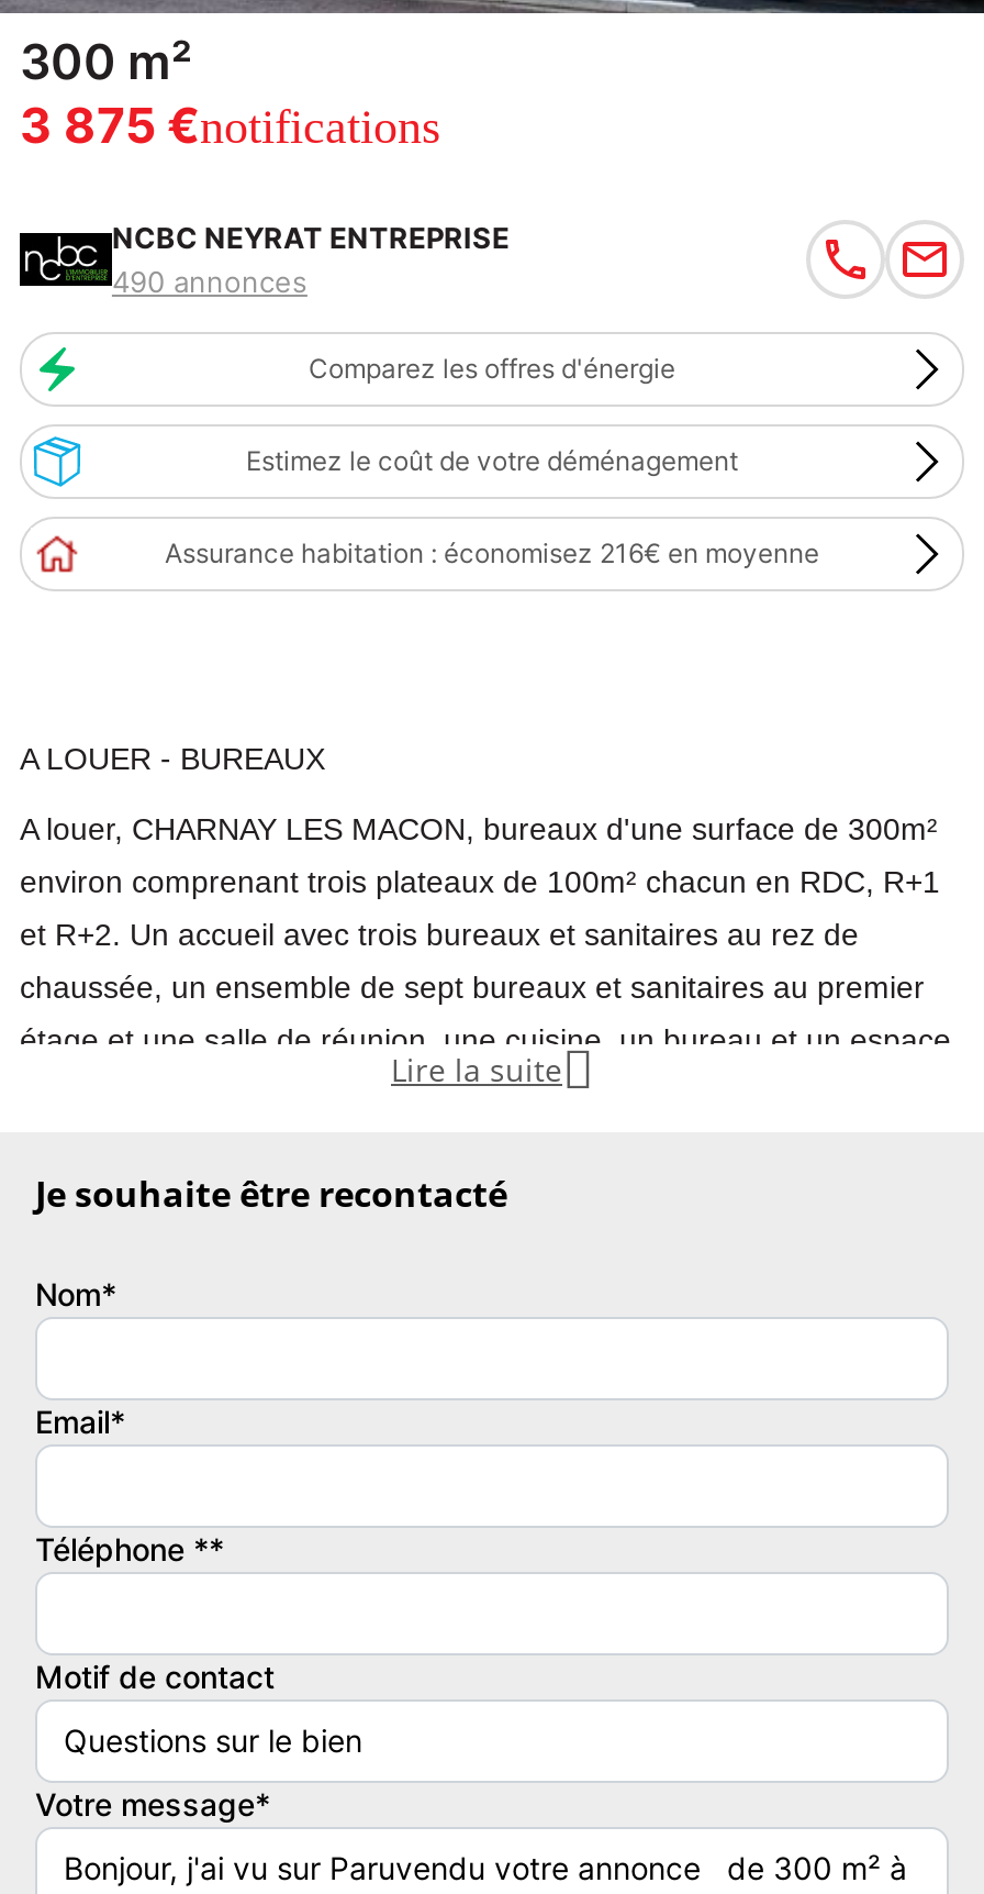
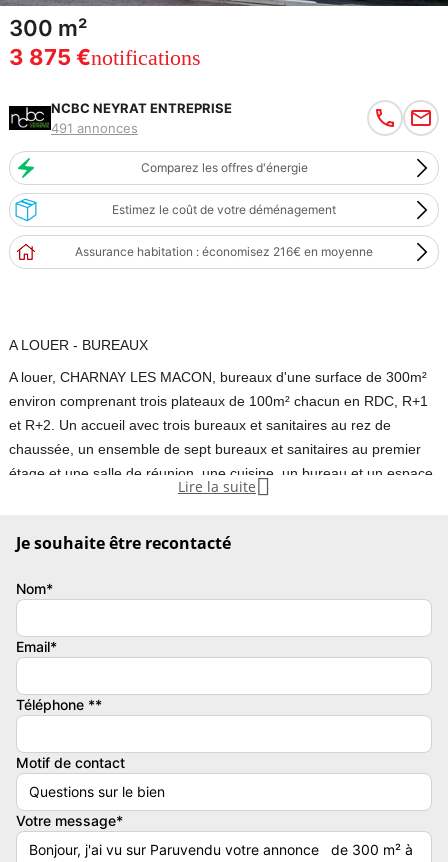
- 490 annonces
+ 491 annonces
